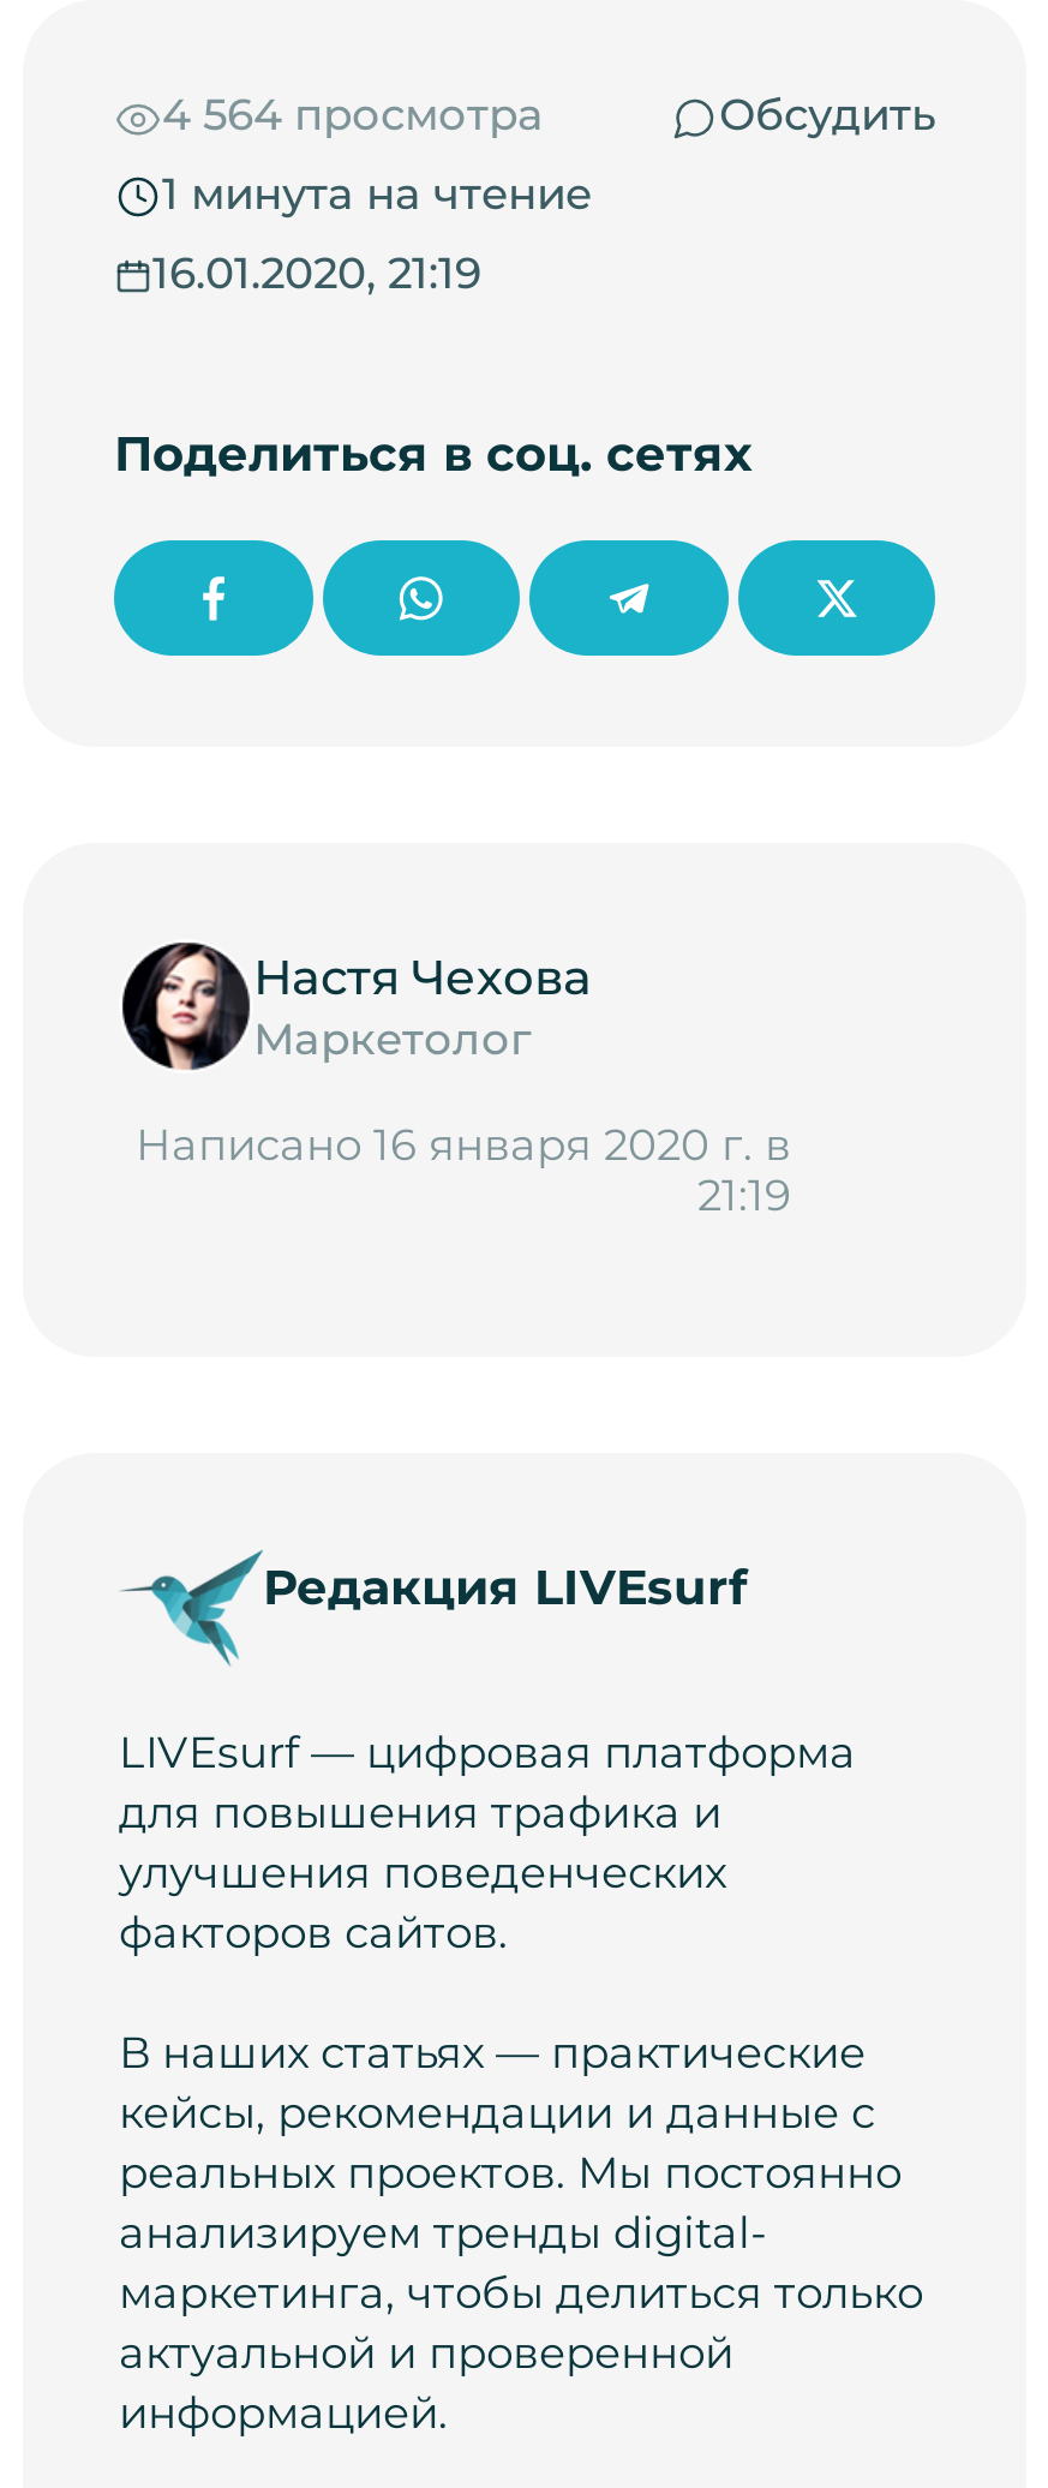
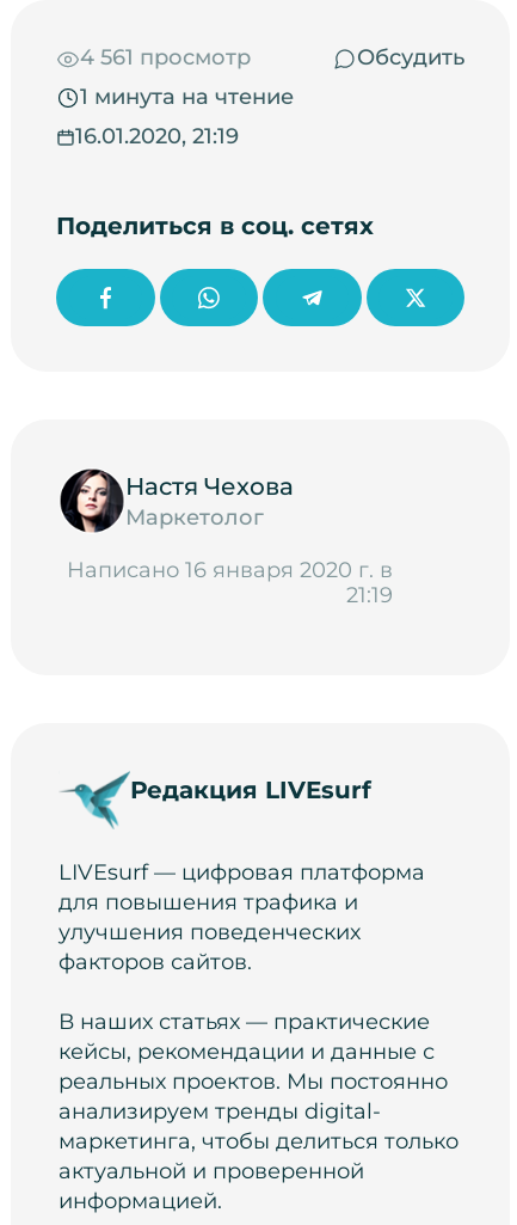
- 4 564 просмотра
+ 4 561 просмотр
